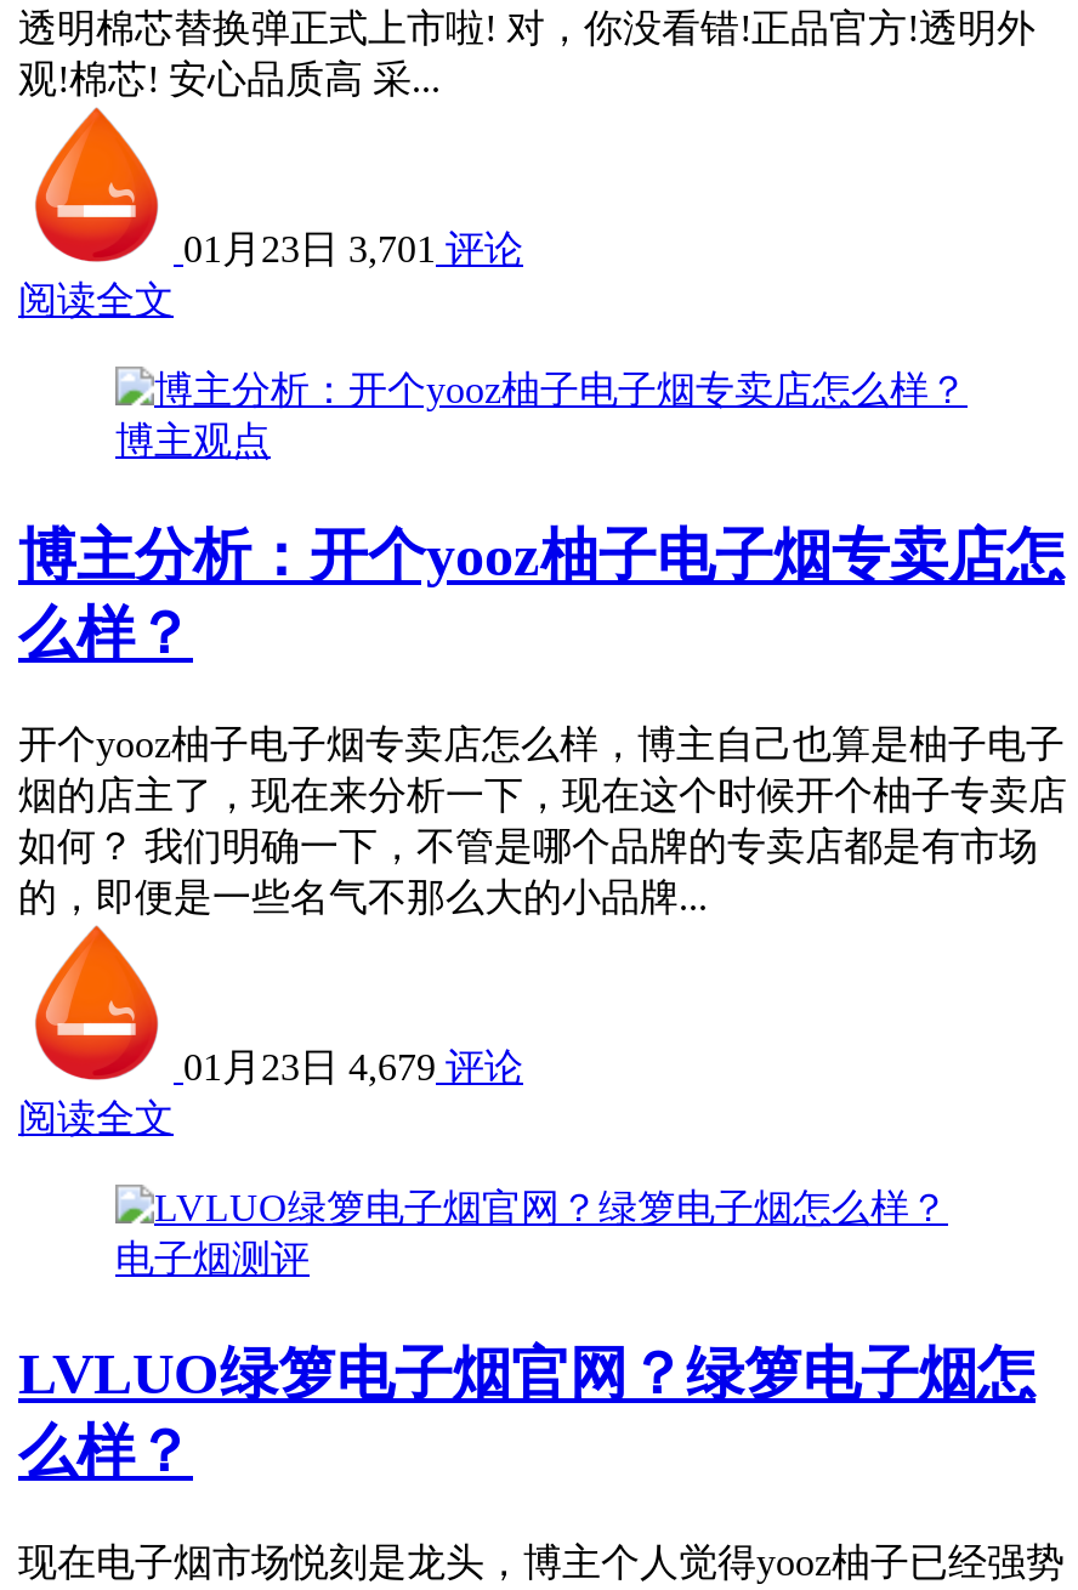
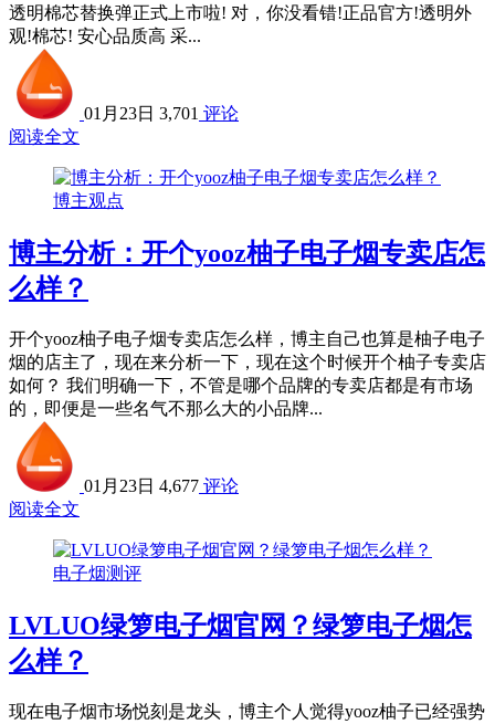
- 01月23日4,679评论
+ 01月23日4,677评论
